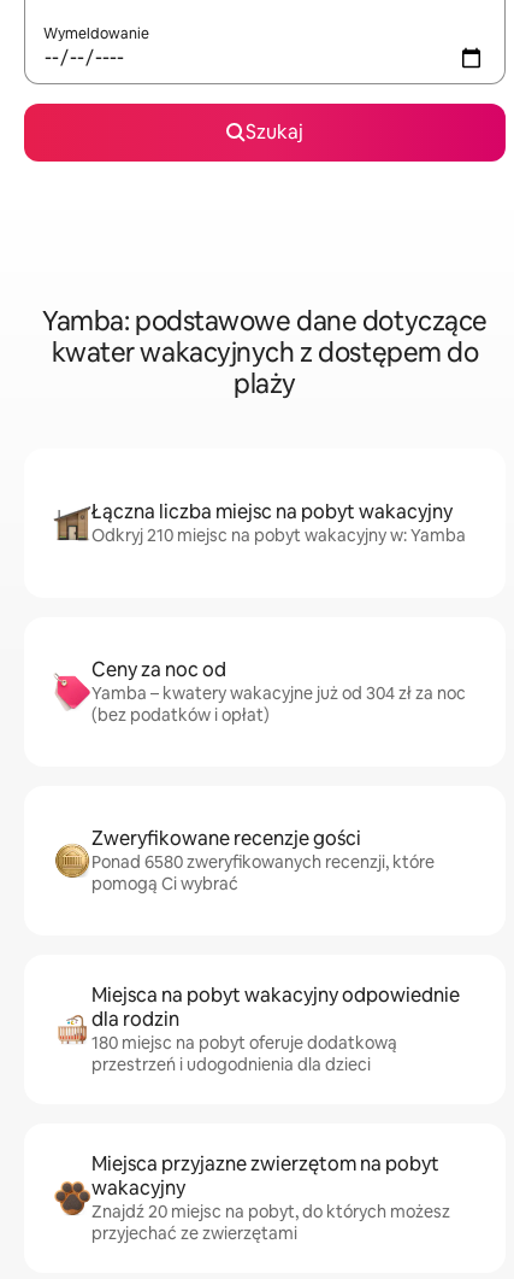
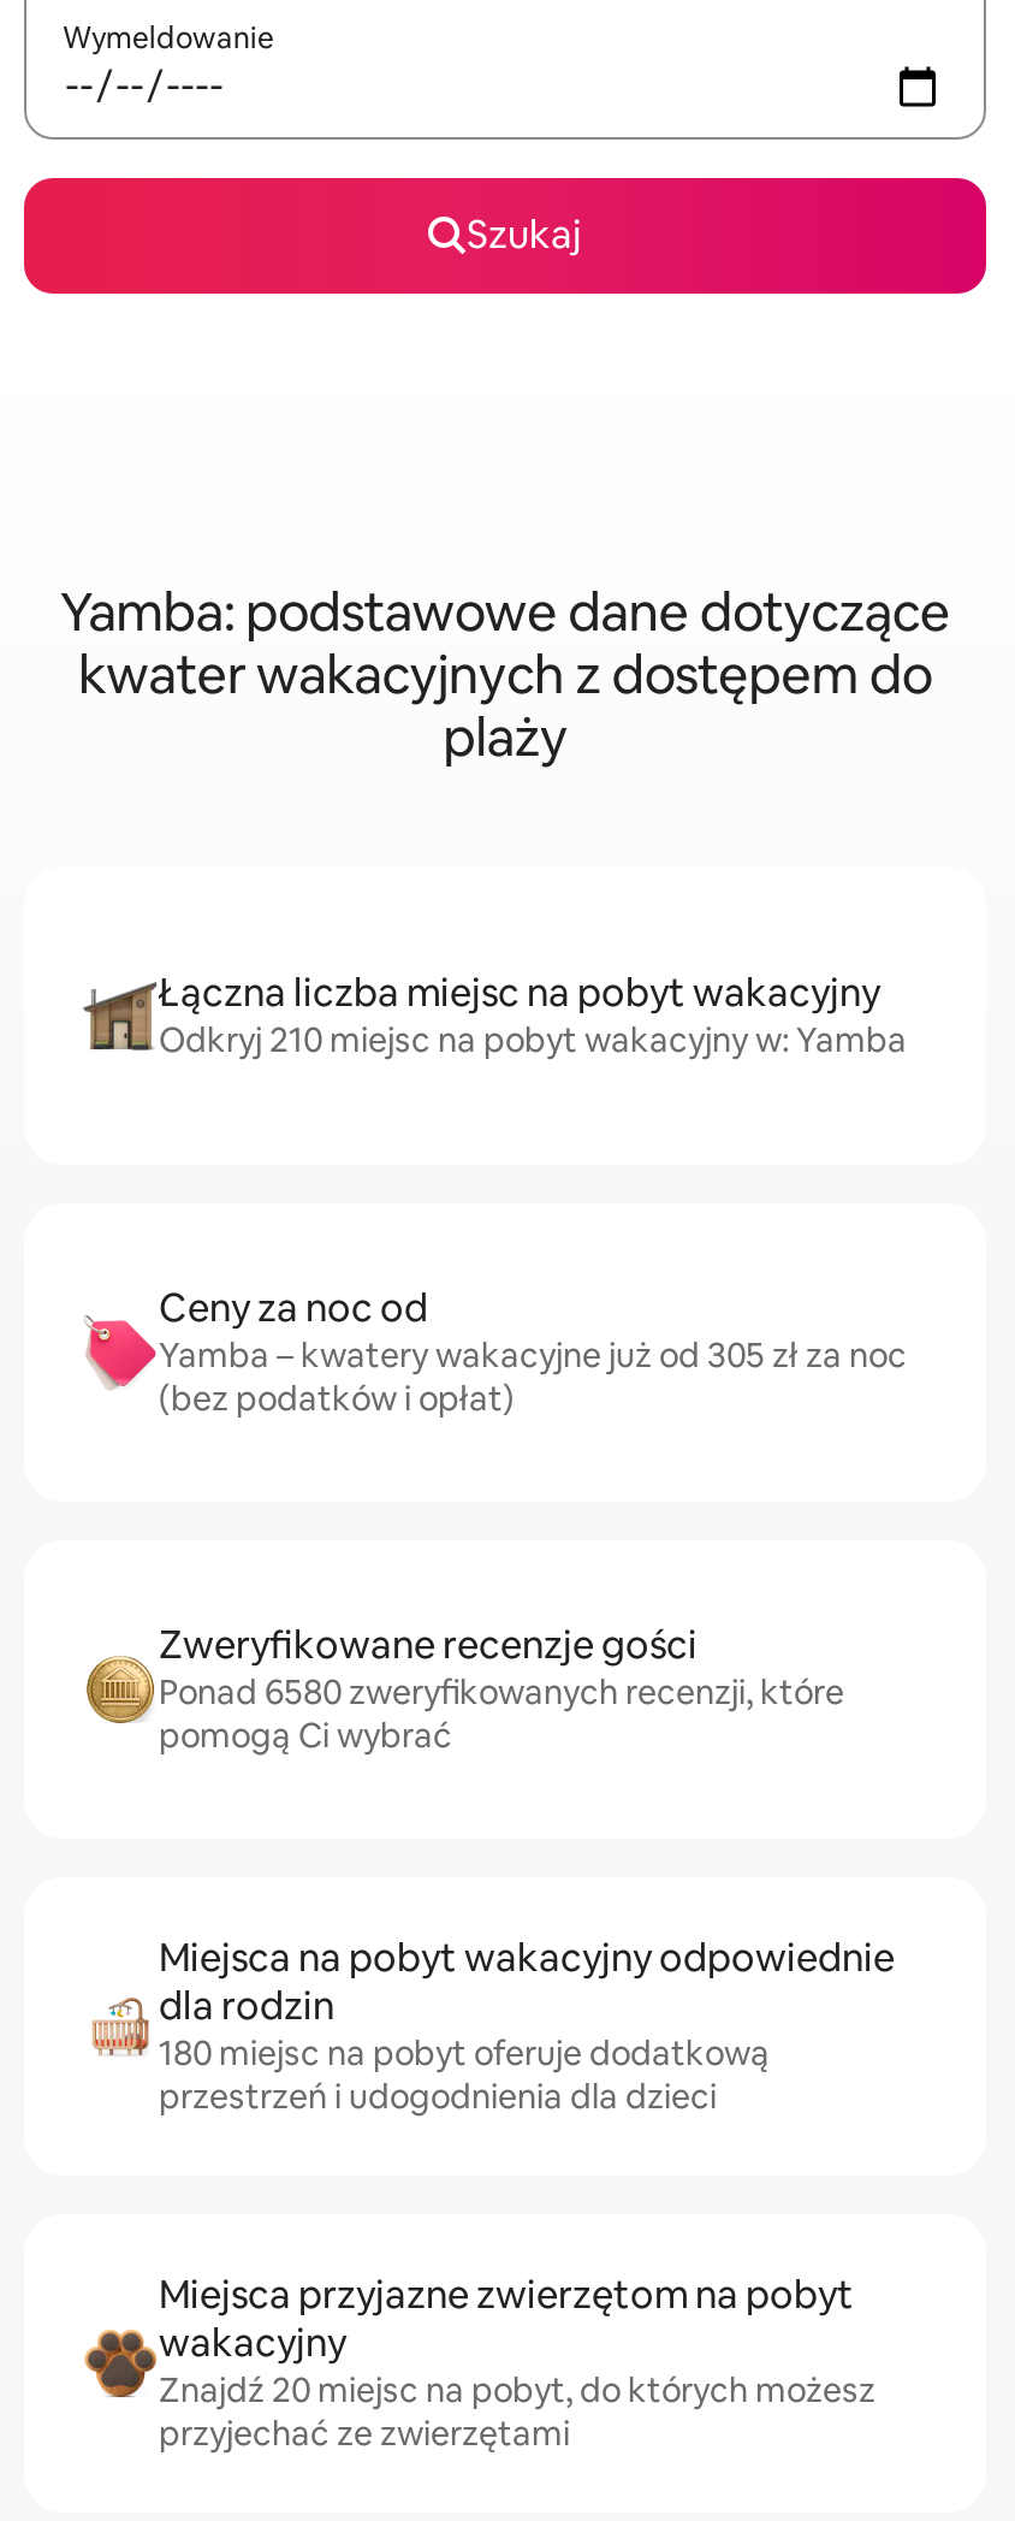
- Yamba – kwatery wakacyjne już od 304 zł za noc
+ Yamba – kwatery wakacyjne już od 305 zł za noc
